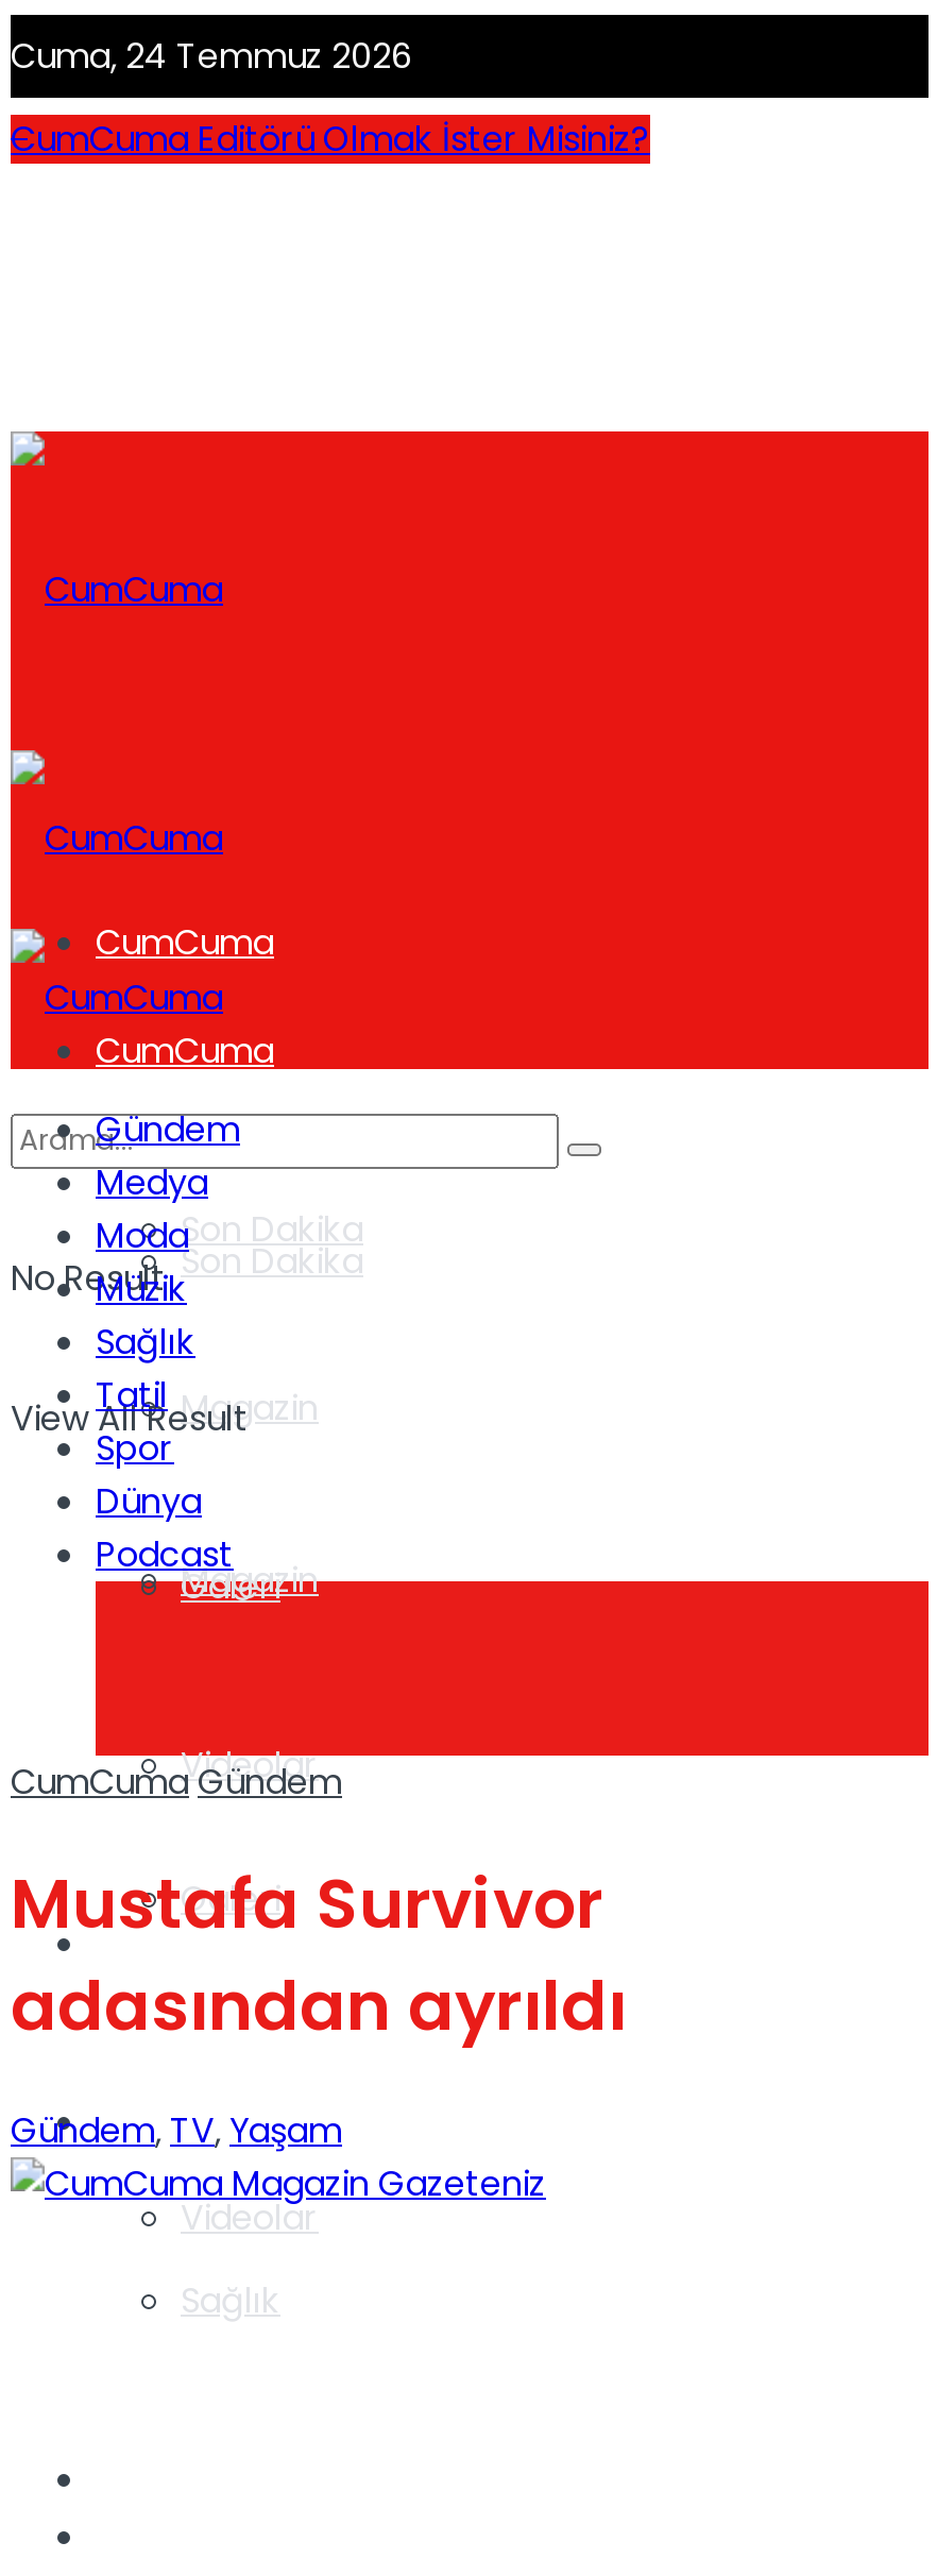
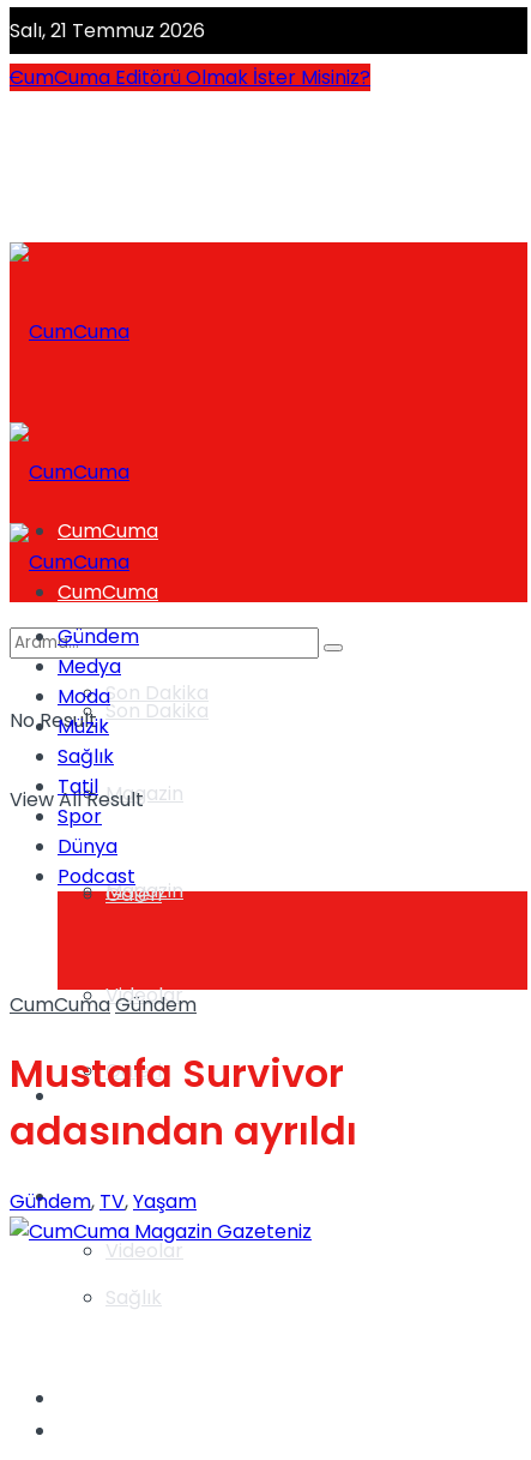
- Cuma, 24 Temmuz 2026
+ Salı, 21 Temmuz 2026
